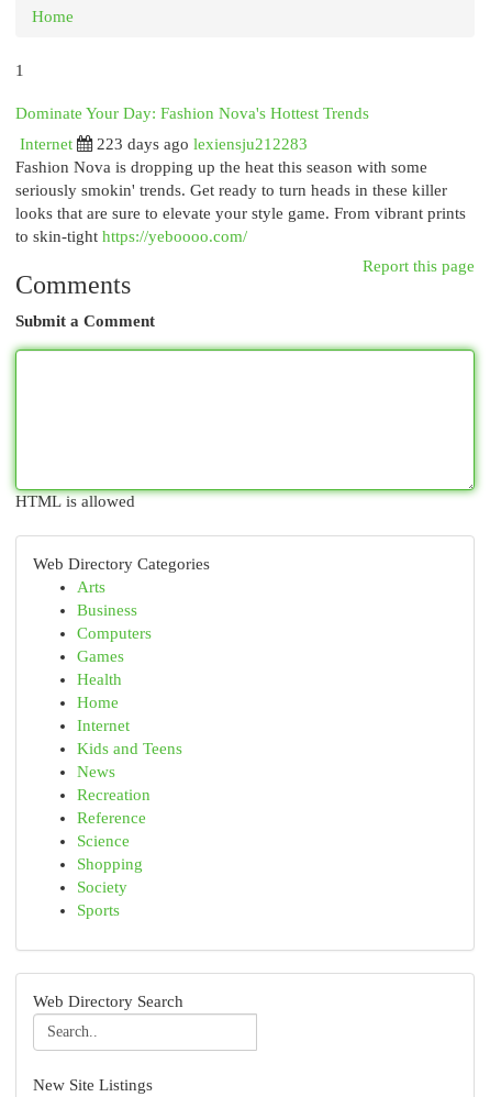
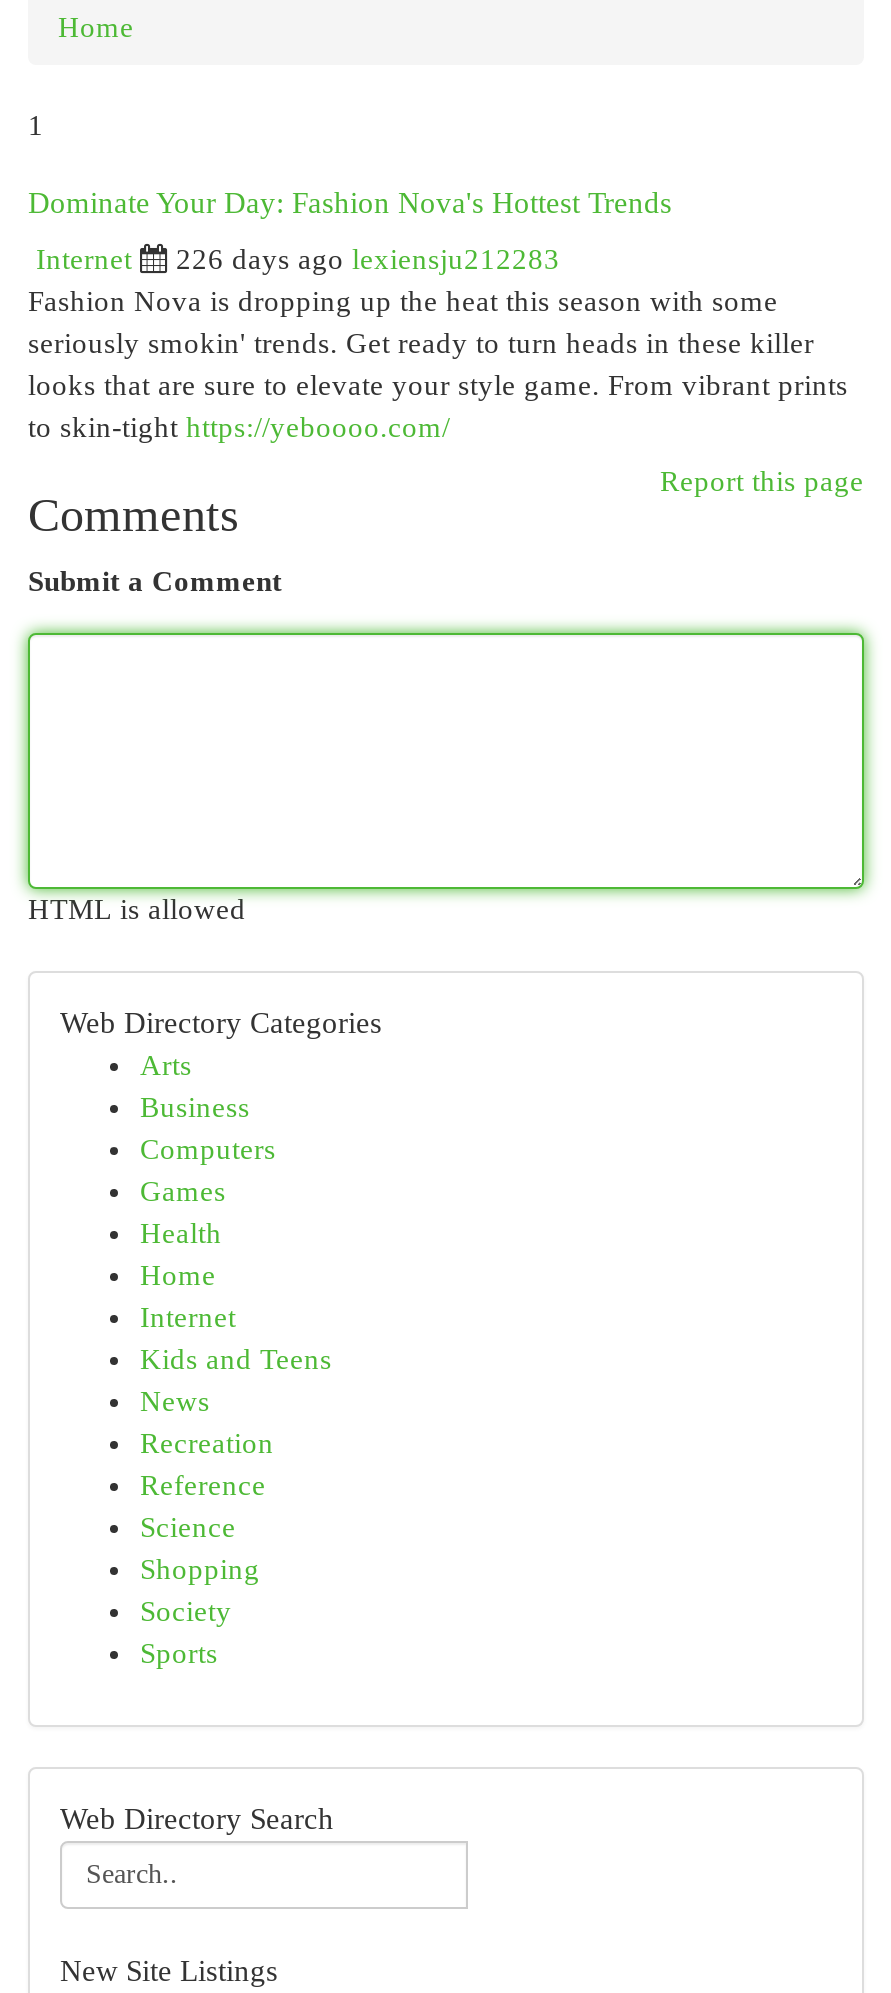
- 223 days ago lexiensju212283
+ 226 days ago lexiensju212283
